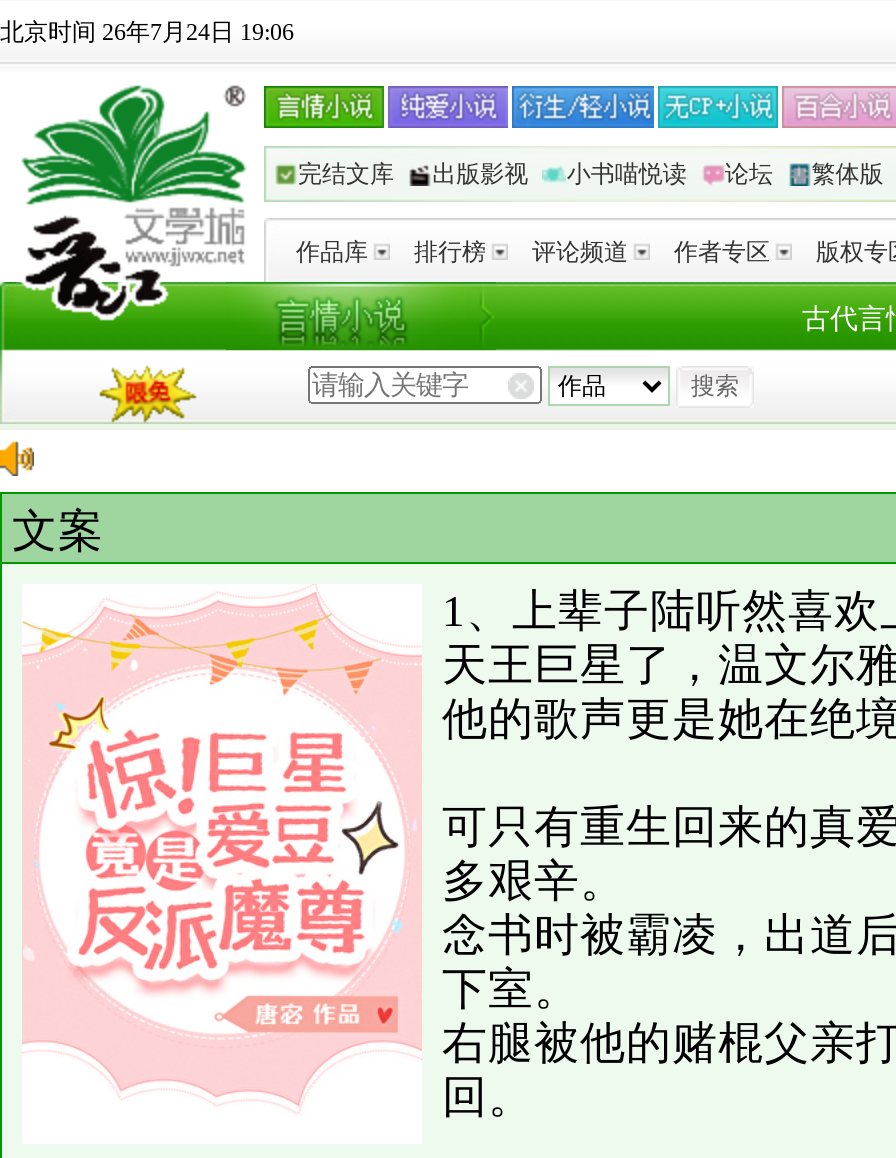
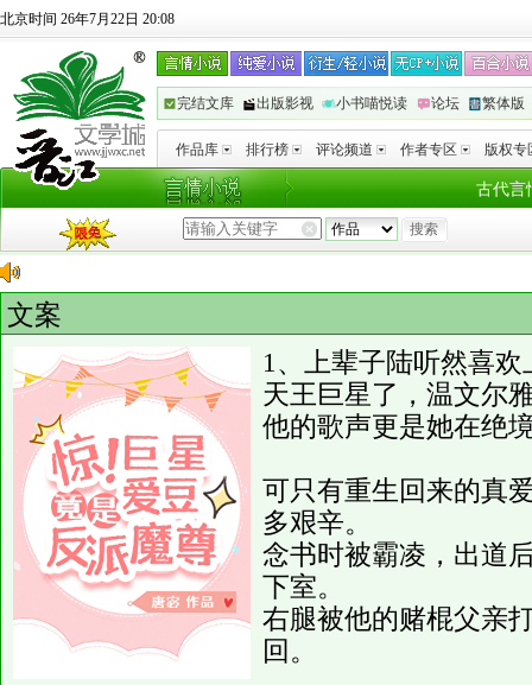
- 北京时间 26年7月24日 19:06
+ 北京时间 26年7月22日 20:08
